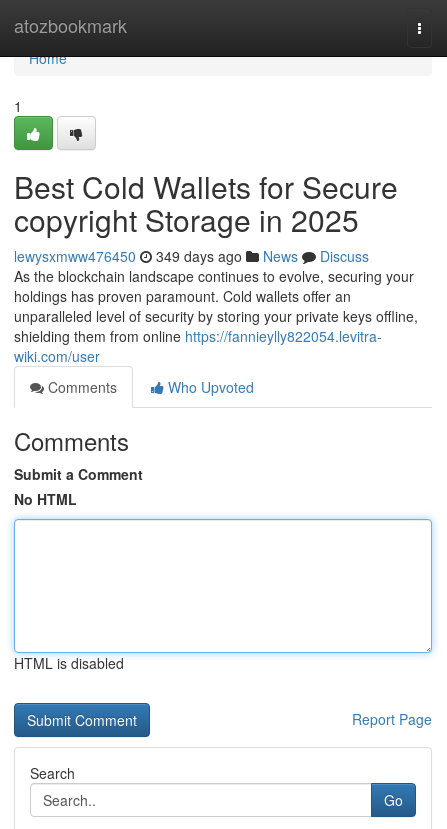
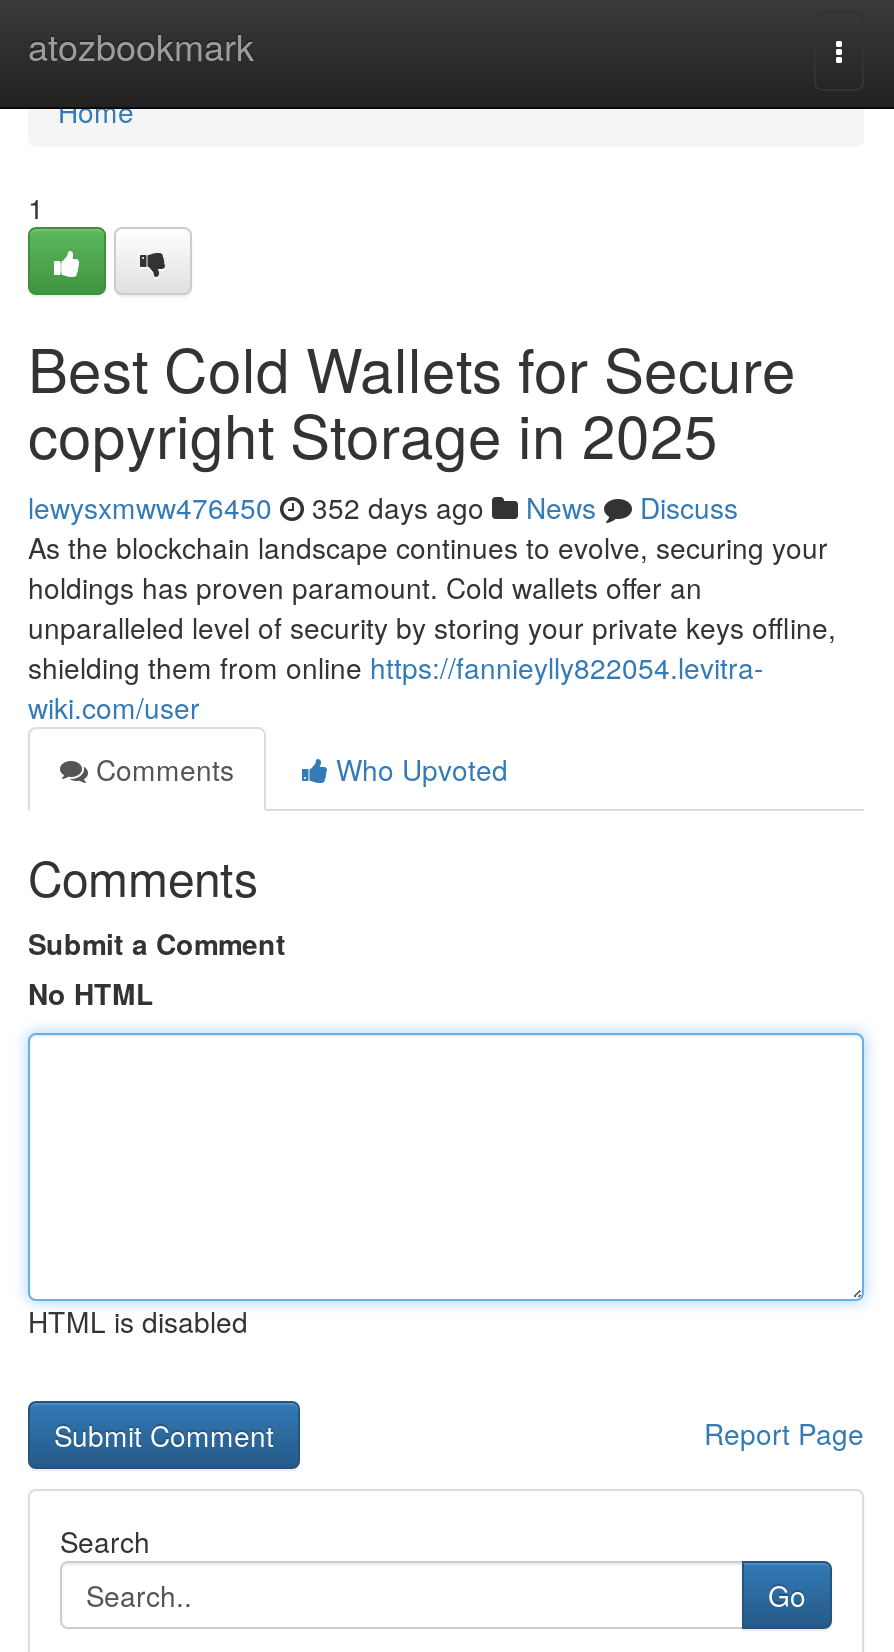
- lewysxmww476450 349 days ago News Discuss
+ lewysxmww476450 352 days ago News Discuss
